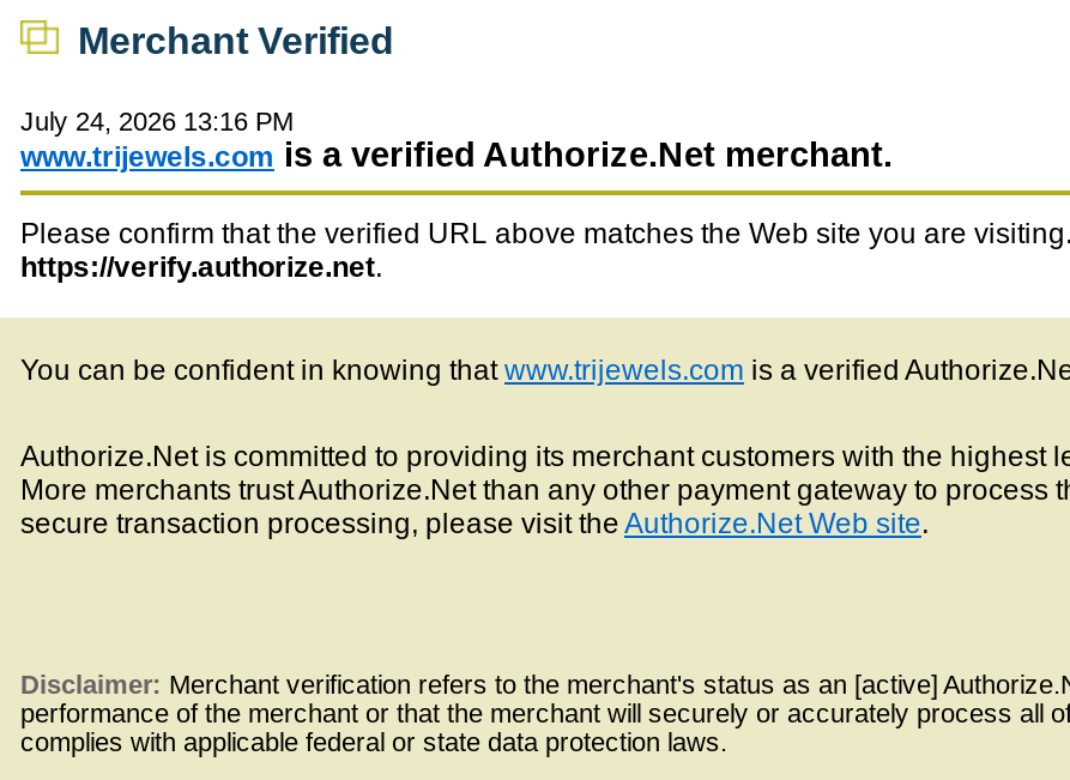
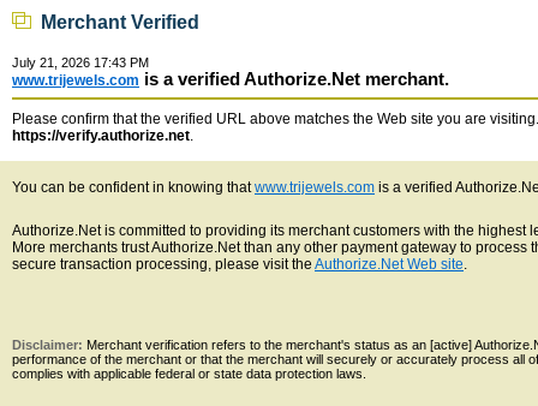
- July 24, 2026 13:16 PM
+ July 21, 2026 17:43 PM
